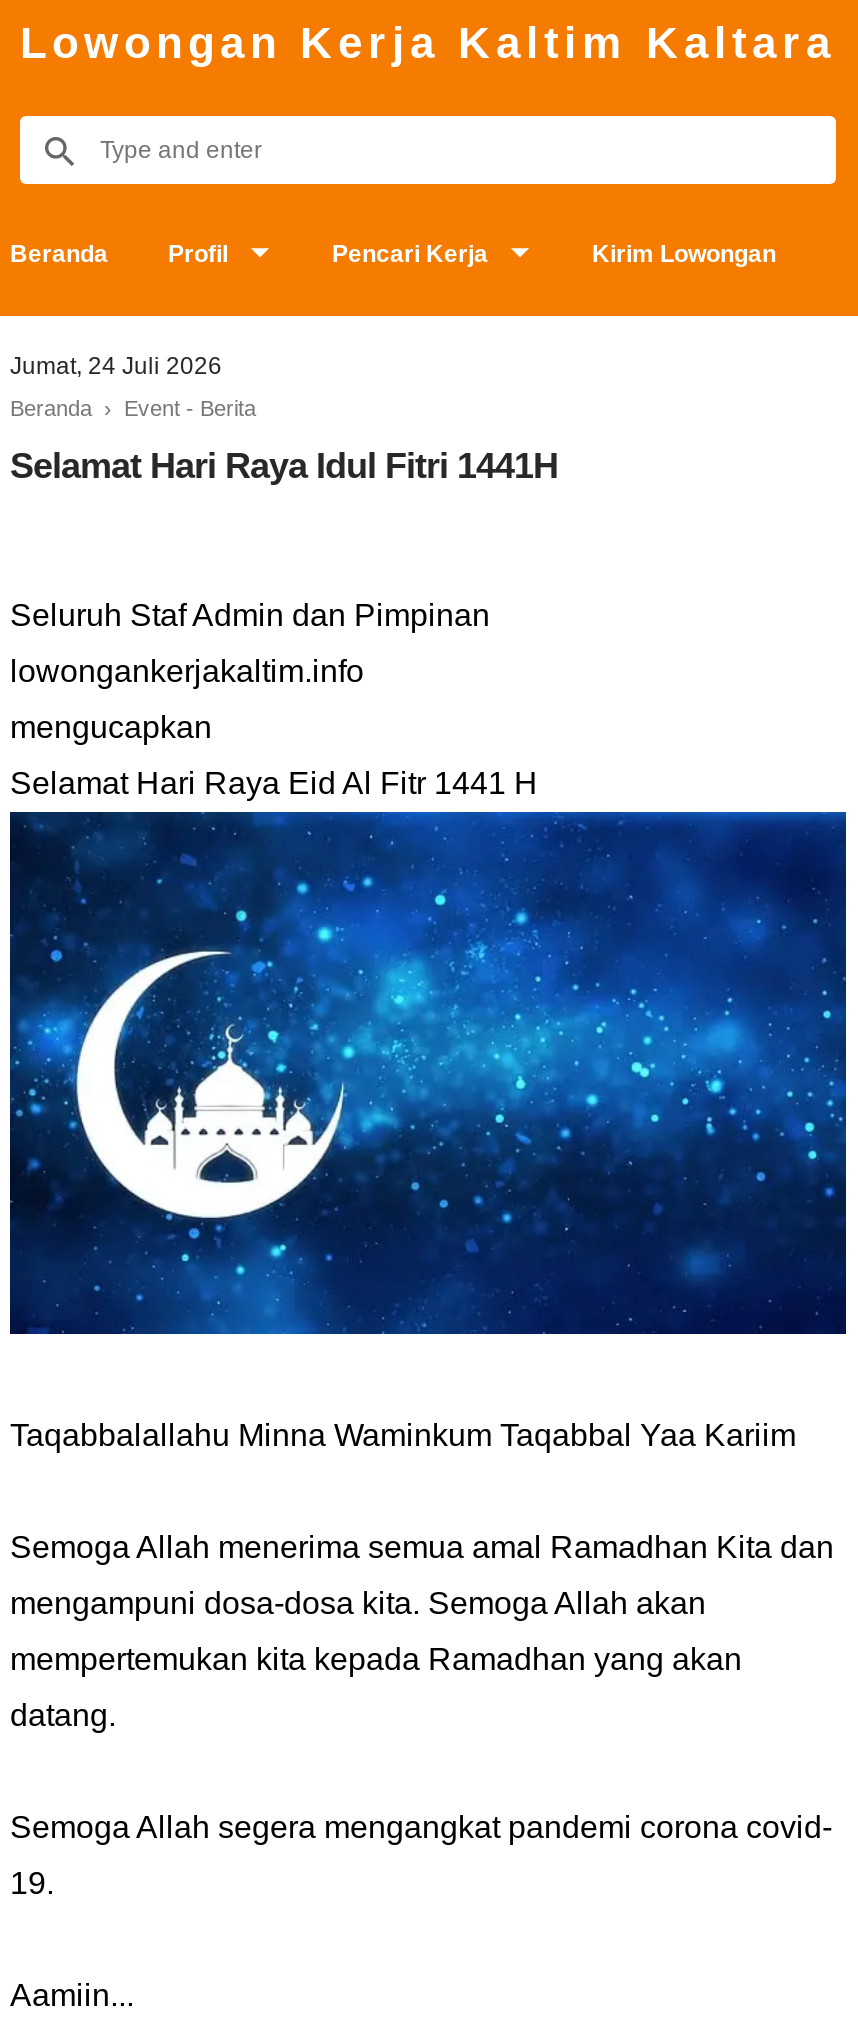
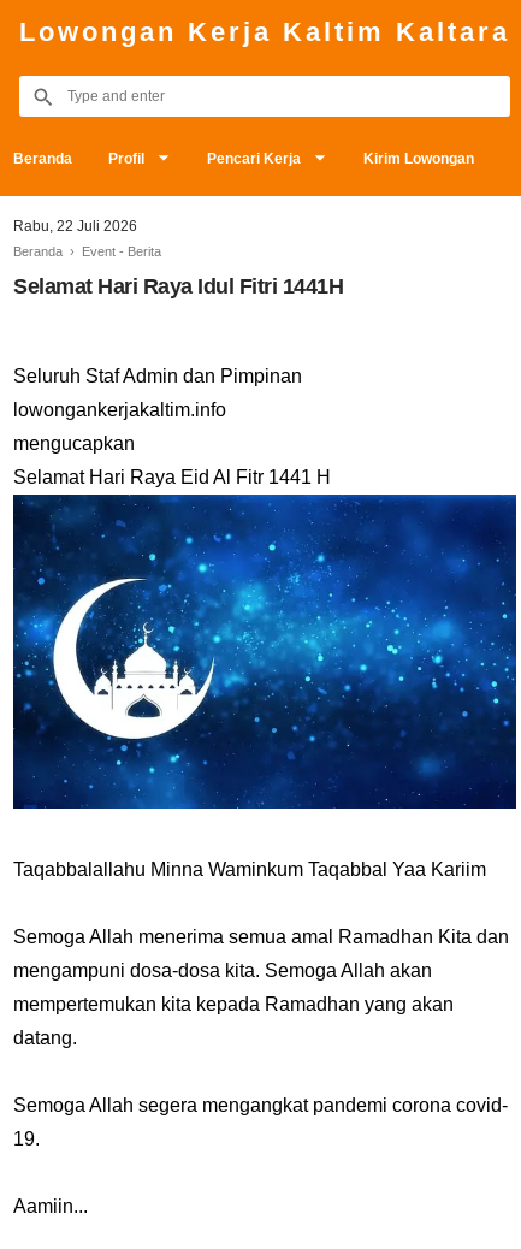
- Jumat, 24 Juli 2026
+ Rabu, 22 Juli 2026
